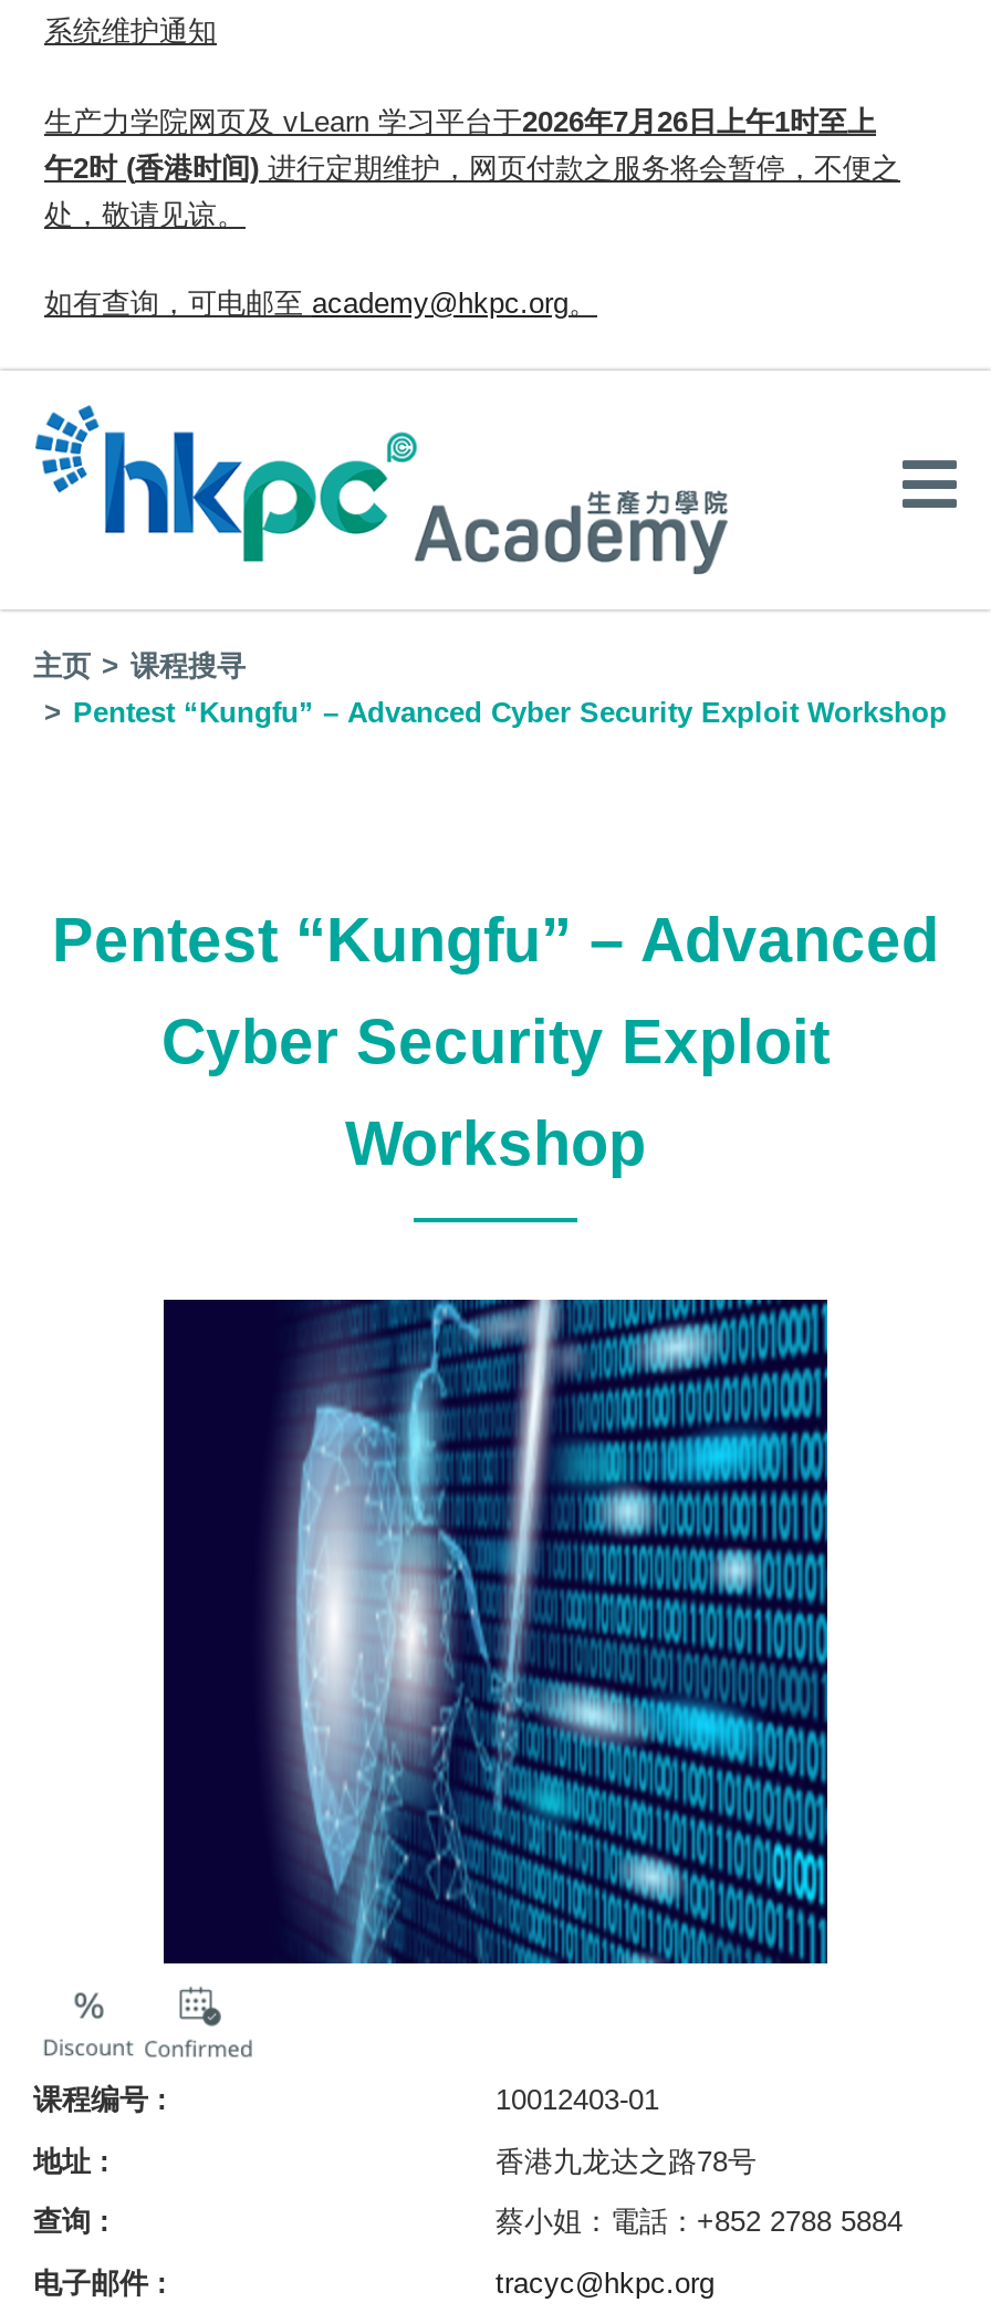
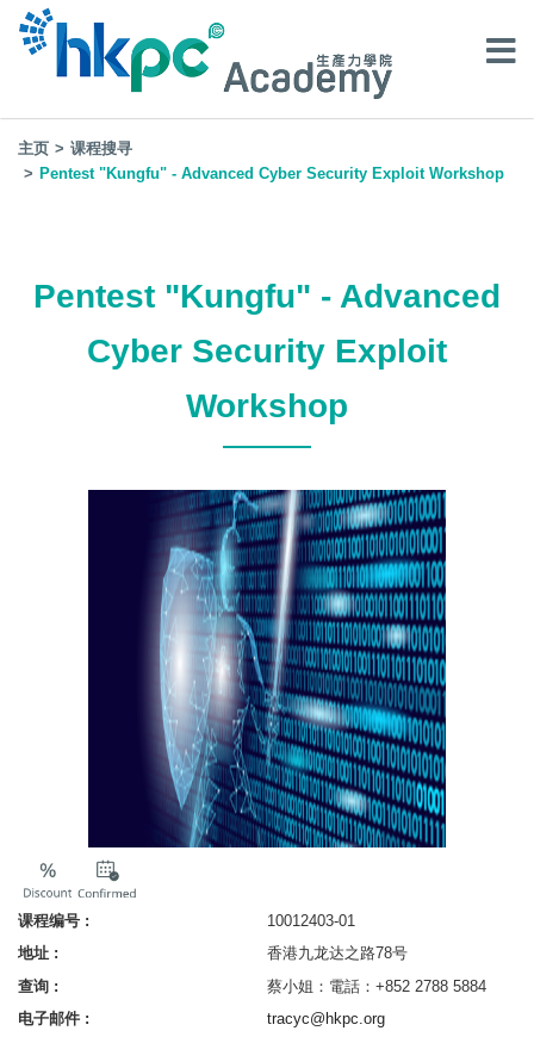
- 系统维护通知
- 生产力学院网页及 vLearn学习平台于2026年7月26日上午1时至上
- 午2时 (香港时间)进行定期维护，网页付款之服务将会暂停，不便之
- 处，敬请见谅。
- 如有查询，可电邮至academy@hkpc.org。

- Pentest “Kungfu” – Advanced Cyber Security Exploit Workshop
+ Pentest "Kungfu" - Advanced Cyber Security Exploit Workshop

- Pentest “Kungfu” – Advanced
+ Pentest "Kungfu" - Advanced
